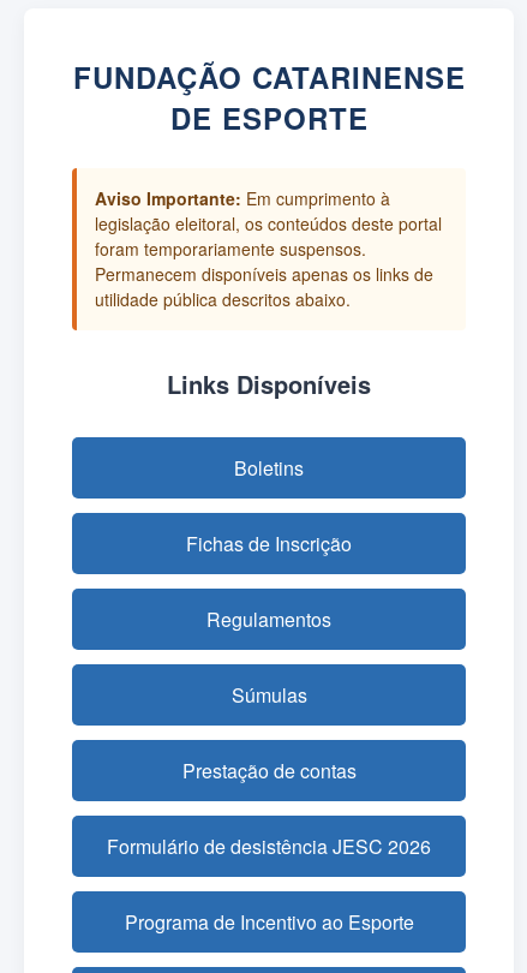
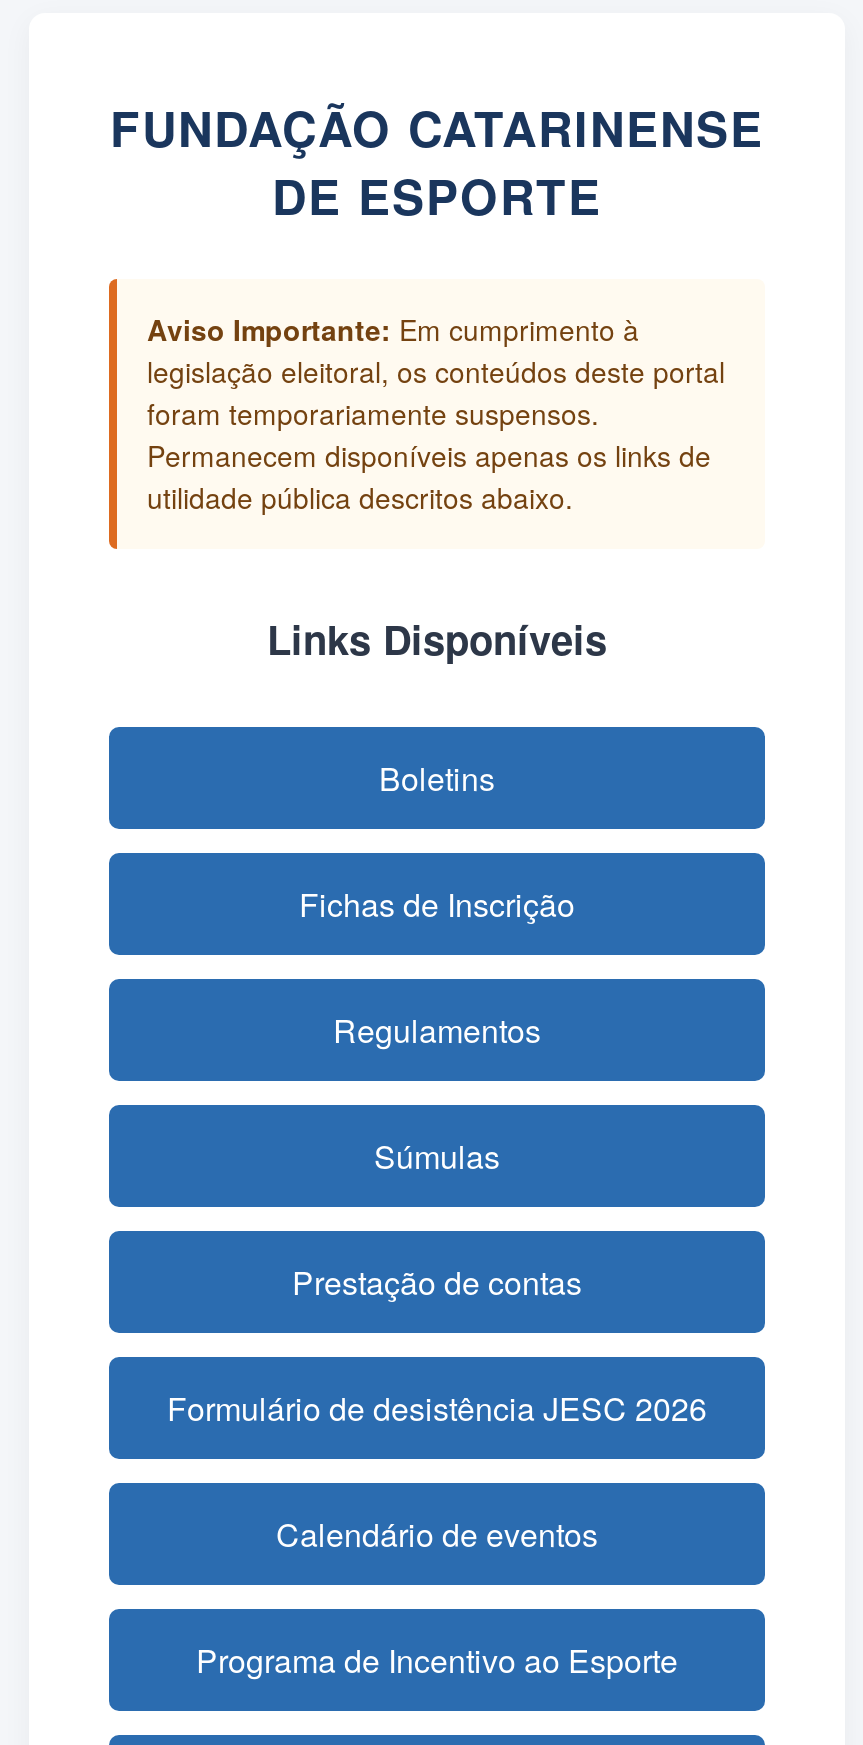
+ Calendário de eventos
